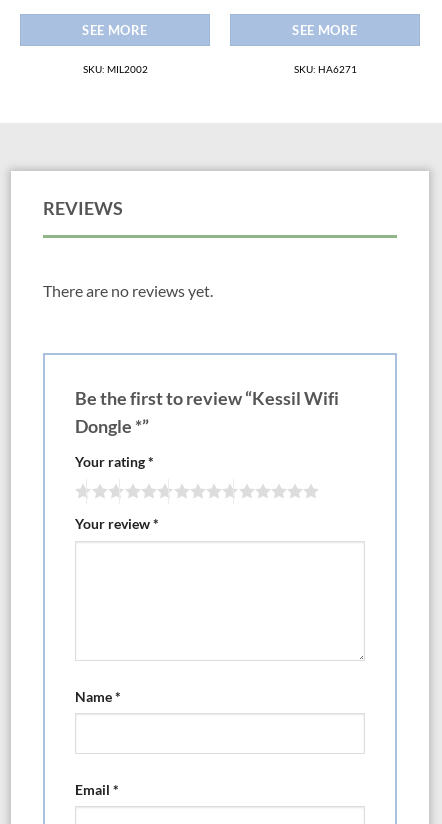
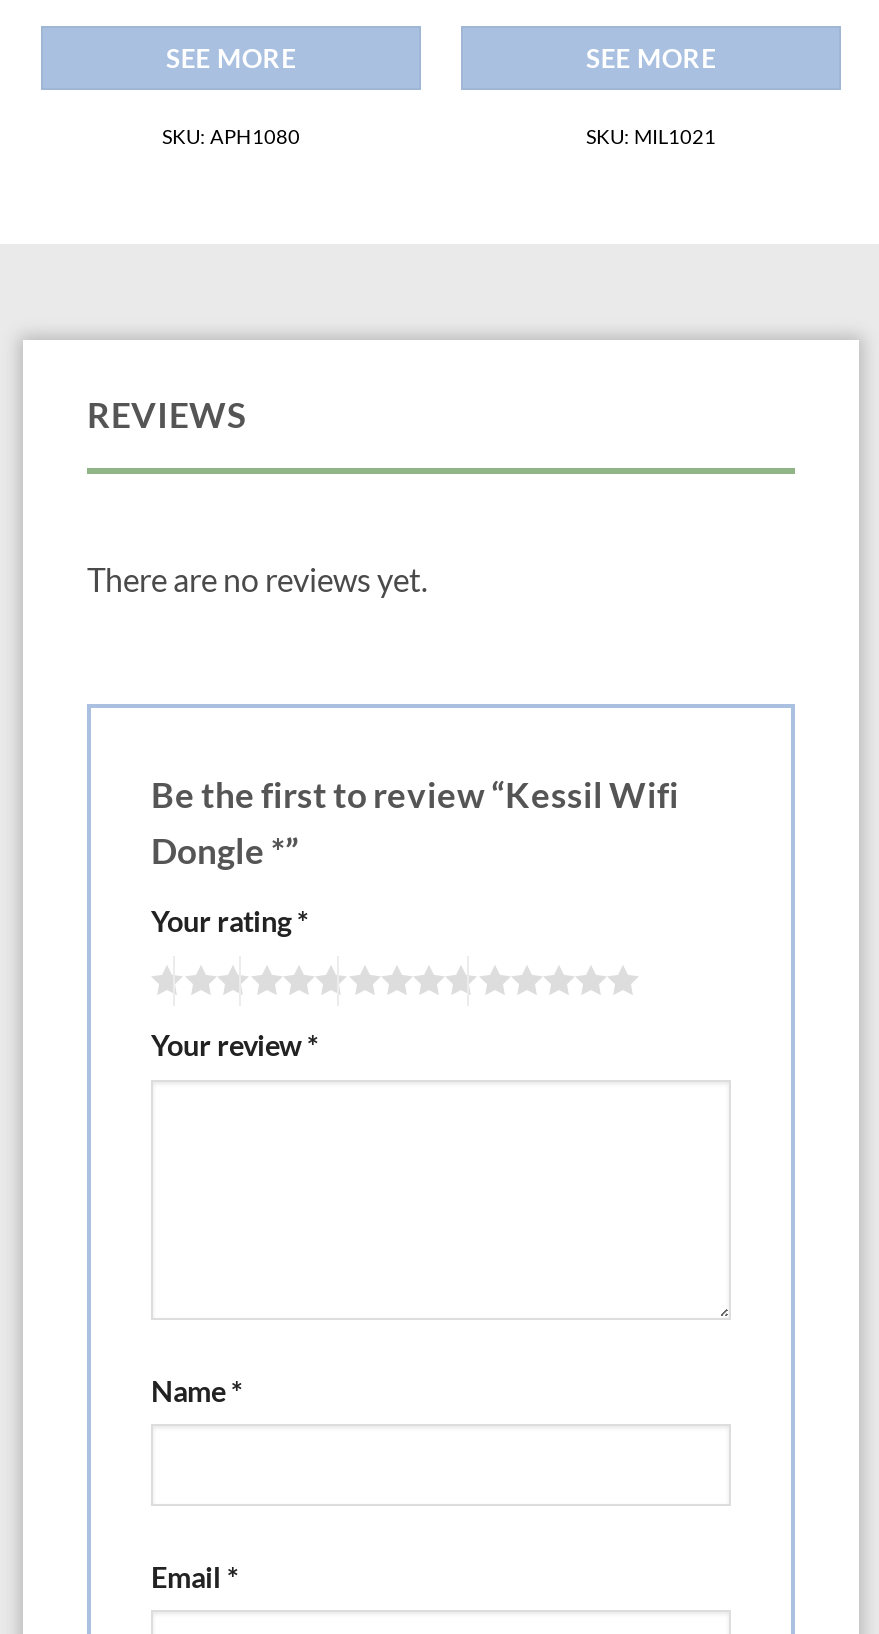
- SKU: MIL2002
+ SKU: APH1080

- SKU: HA6271
+ SKU: MIL1021
